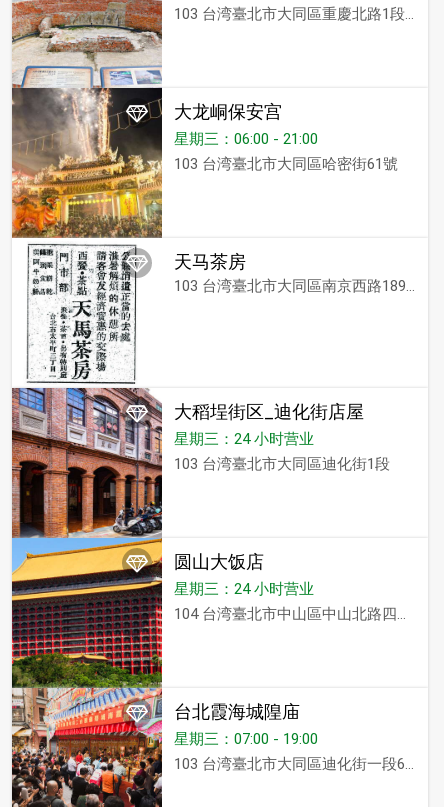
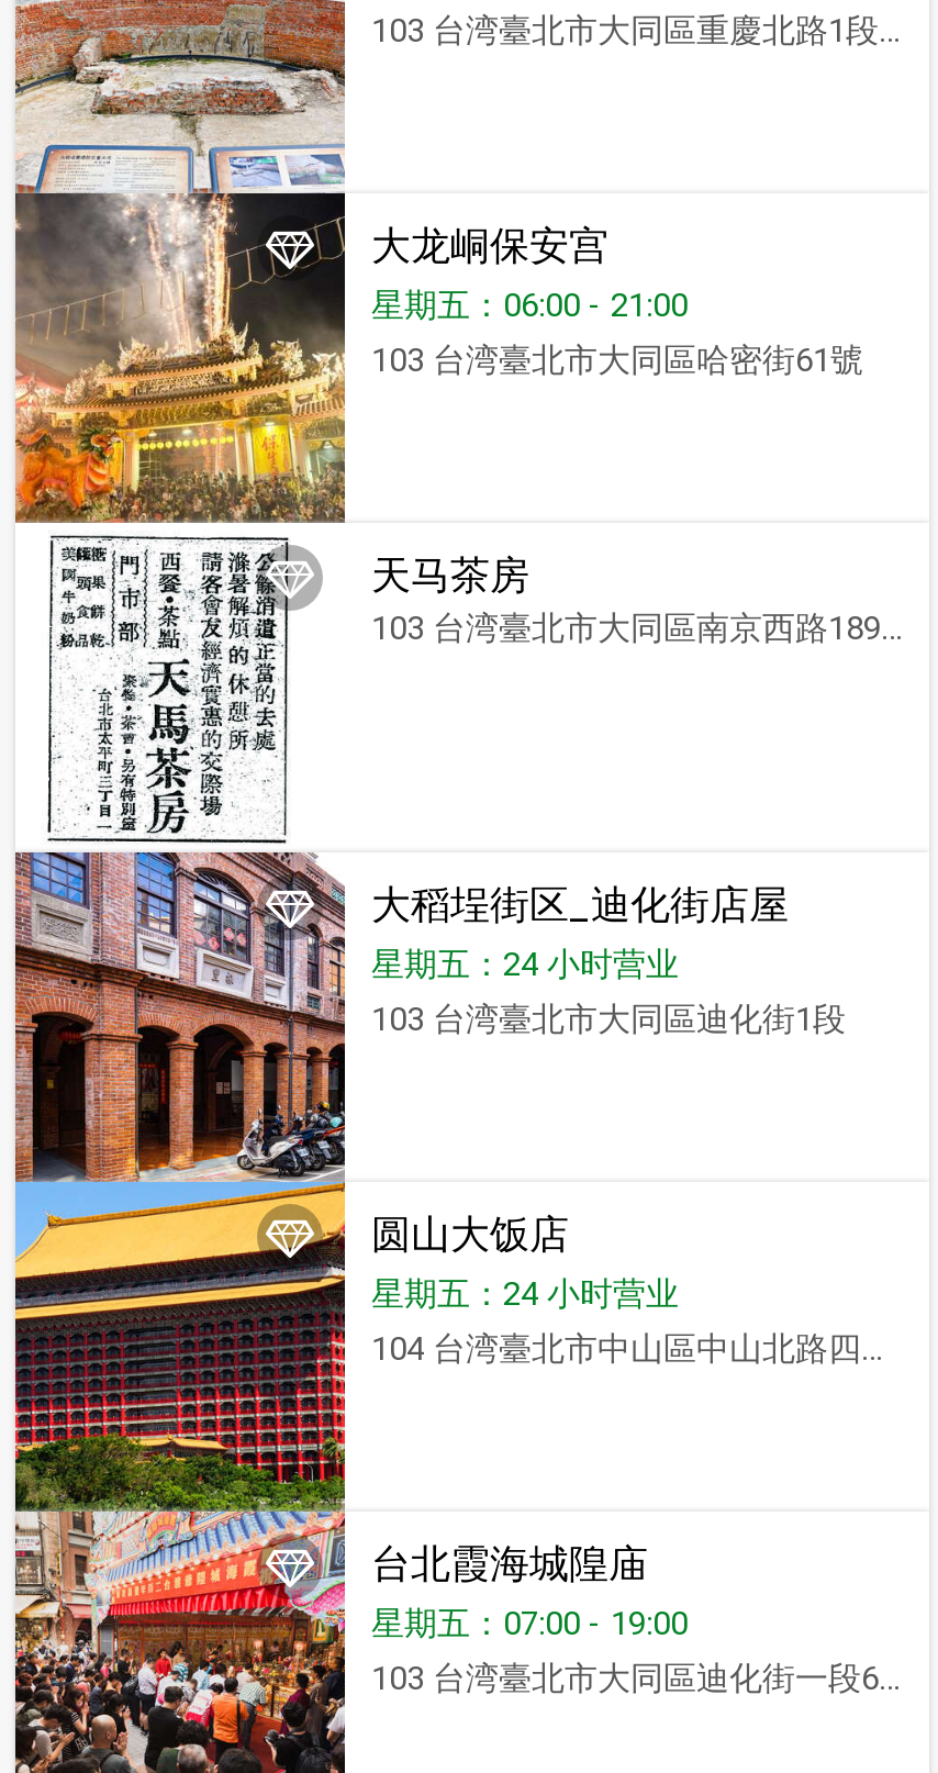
- 星期三：06:00 - 21:00
+ 星期五：06:00 - 21:00

- 星期三：24 小时营业
+ 星期五：24 小时营业

- 星期三：24 小时营业
+ 星期五：24 小时营业

- 星期三：07:00 - 19:00
+ 星期五：07:00 - 19:00
